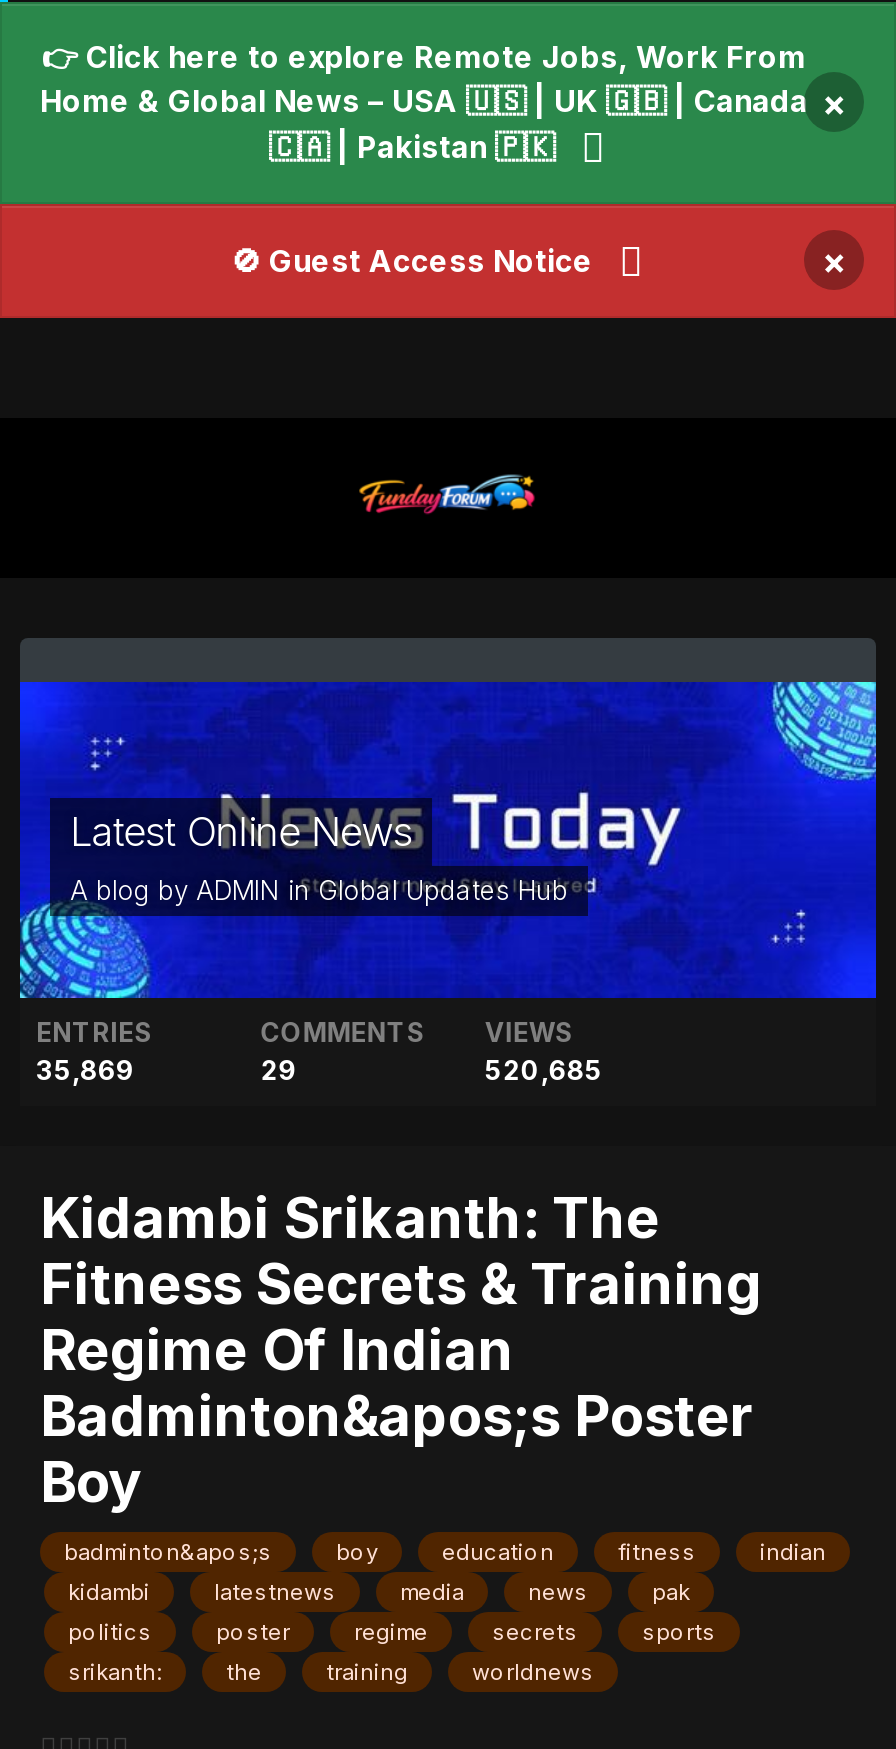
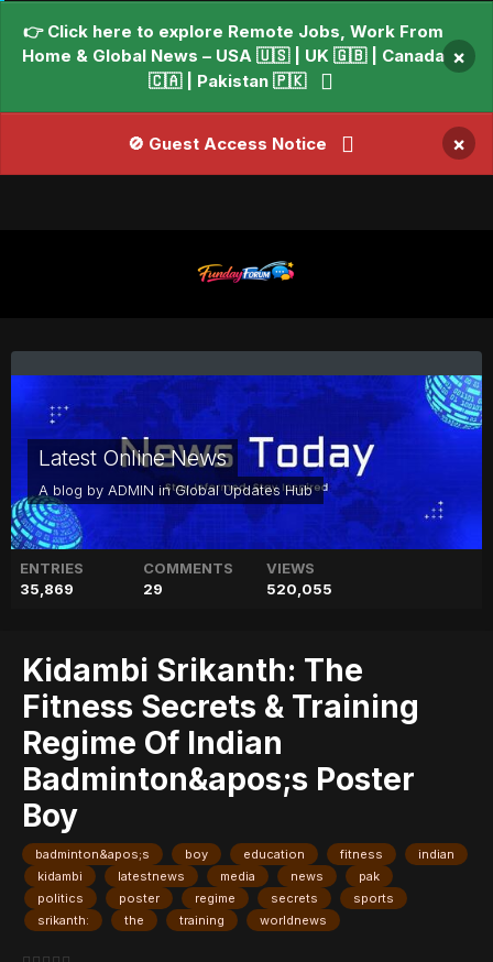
- 520,685
+ 520,055
